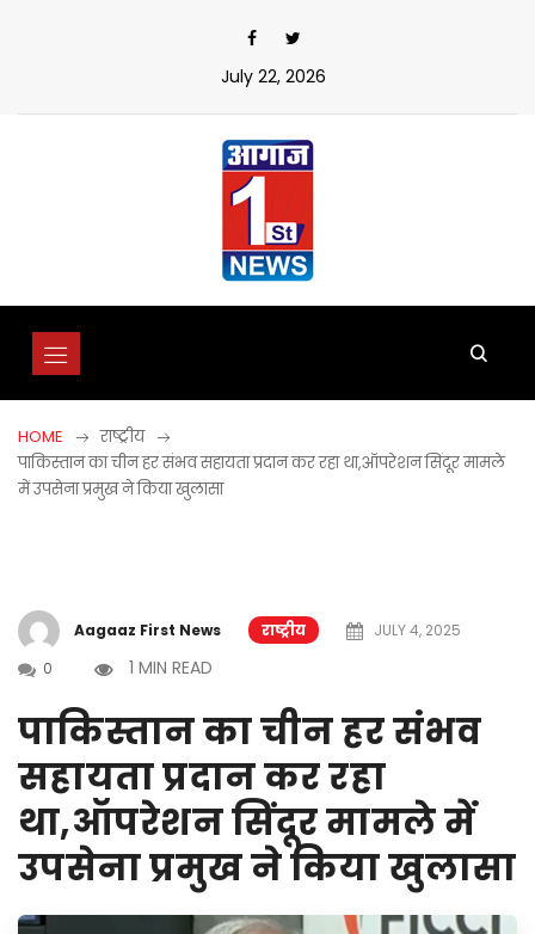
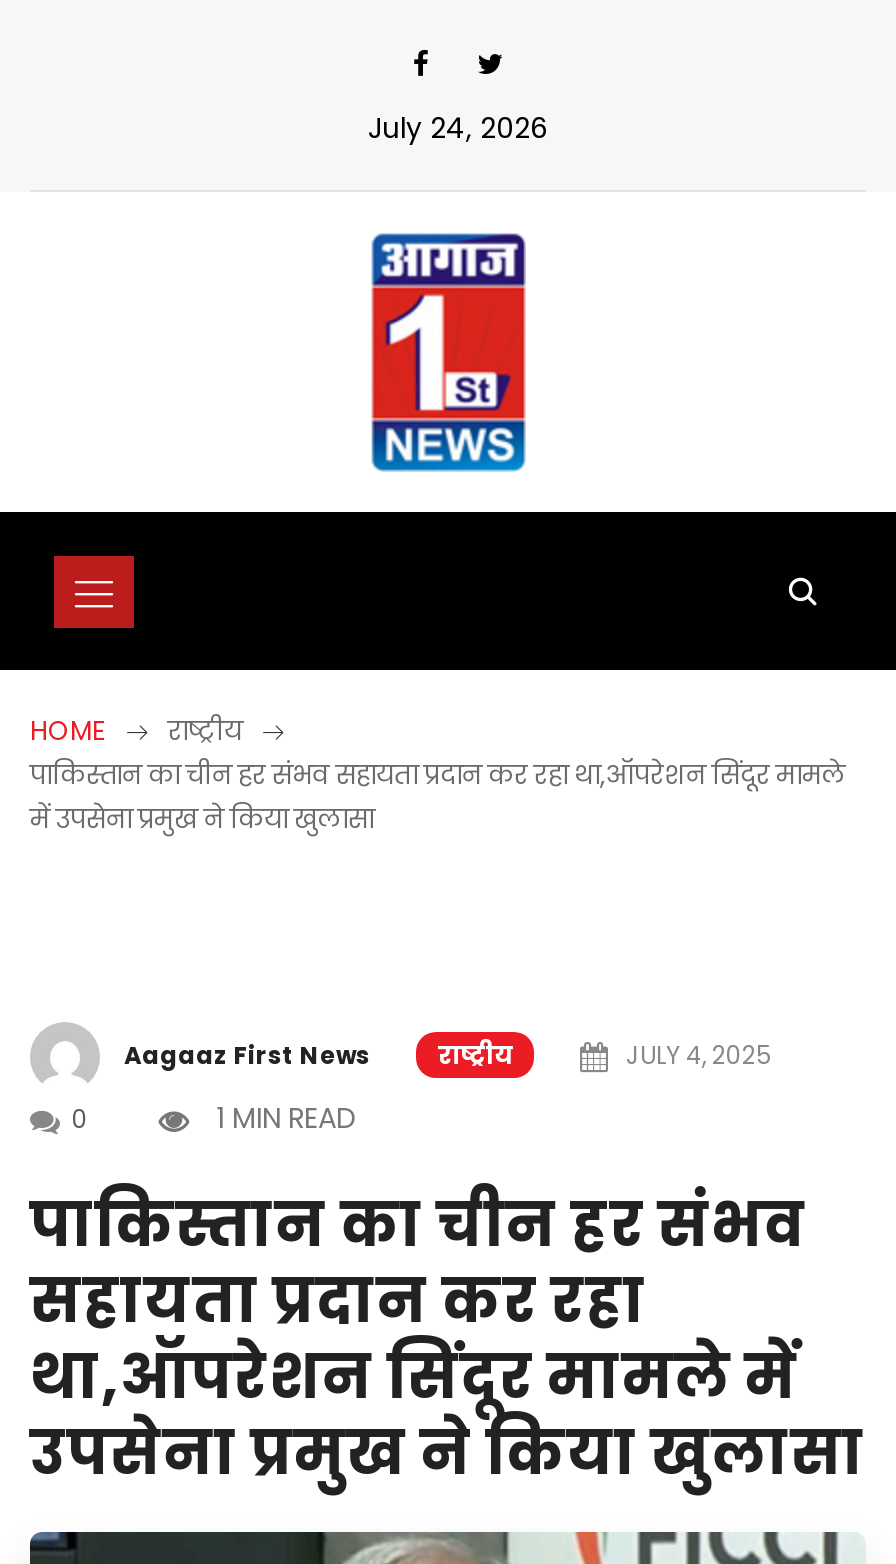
- July 22, 2026
+ July 24, 2026
